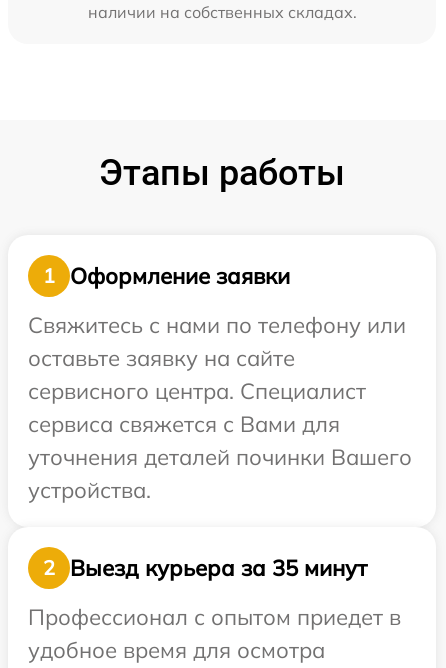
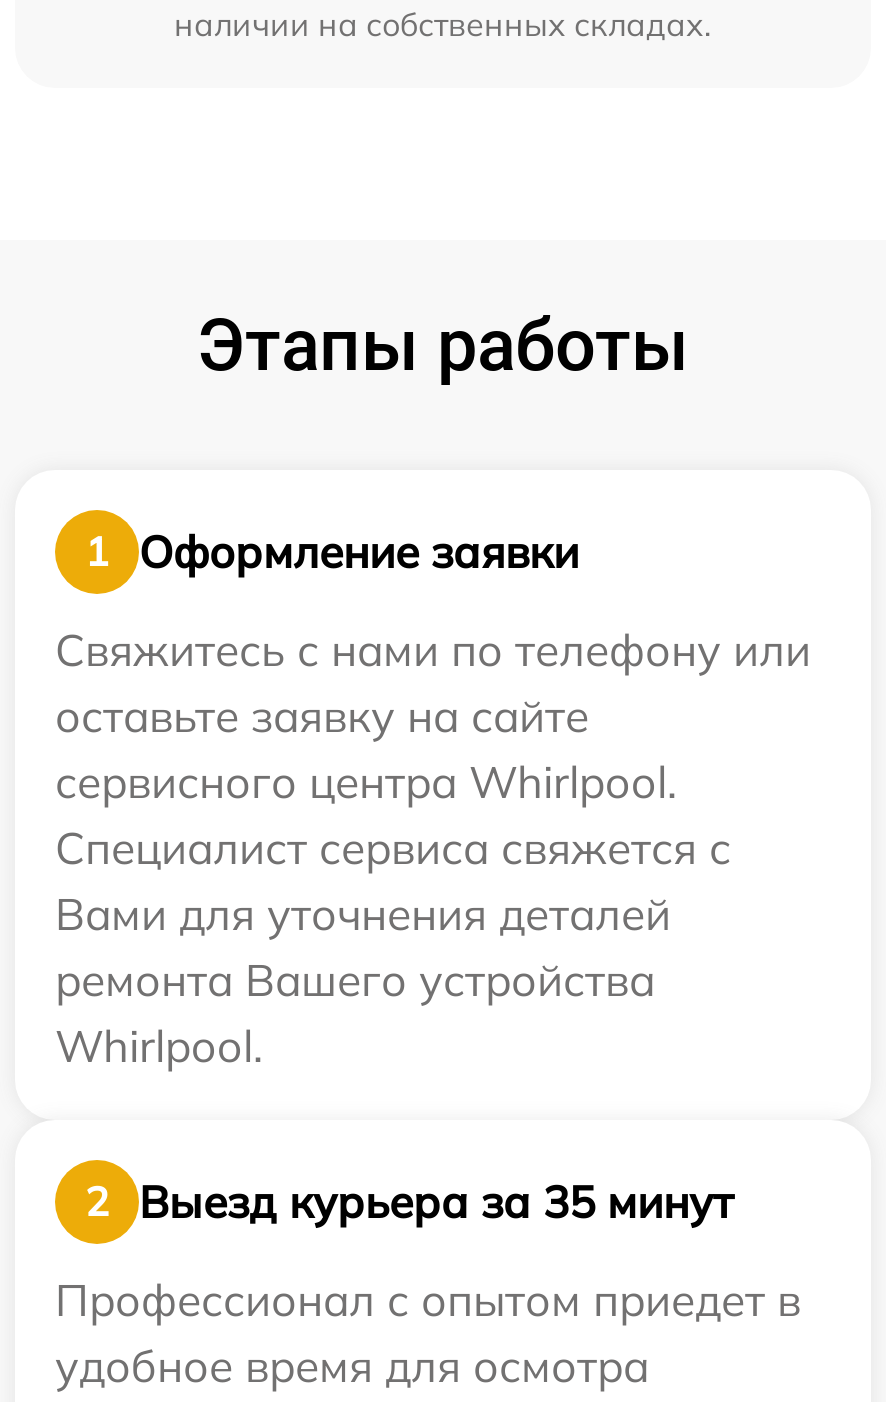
- сервисного центра. Специалист
- сервиса свяжется с Вами для
- уточнения деталей починки Вашего
- устройства.
+ сервисного центра Whirlpool.
+ Специалист сервиса свяжется с
+ Вами для уточнения деталей
+ ремонта Вашего устройства
+ Whirlpool.
